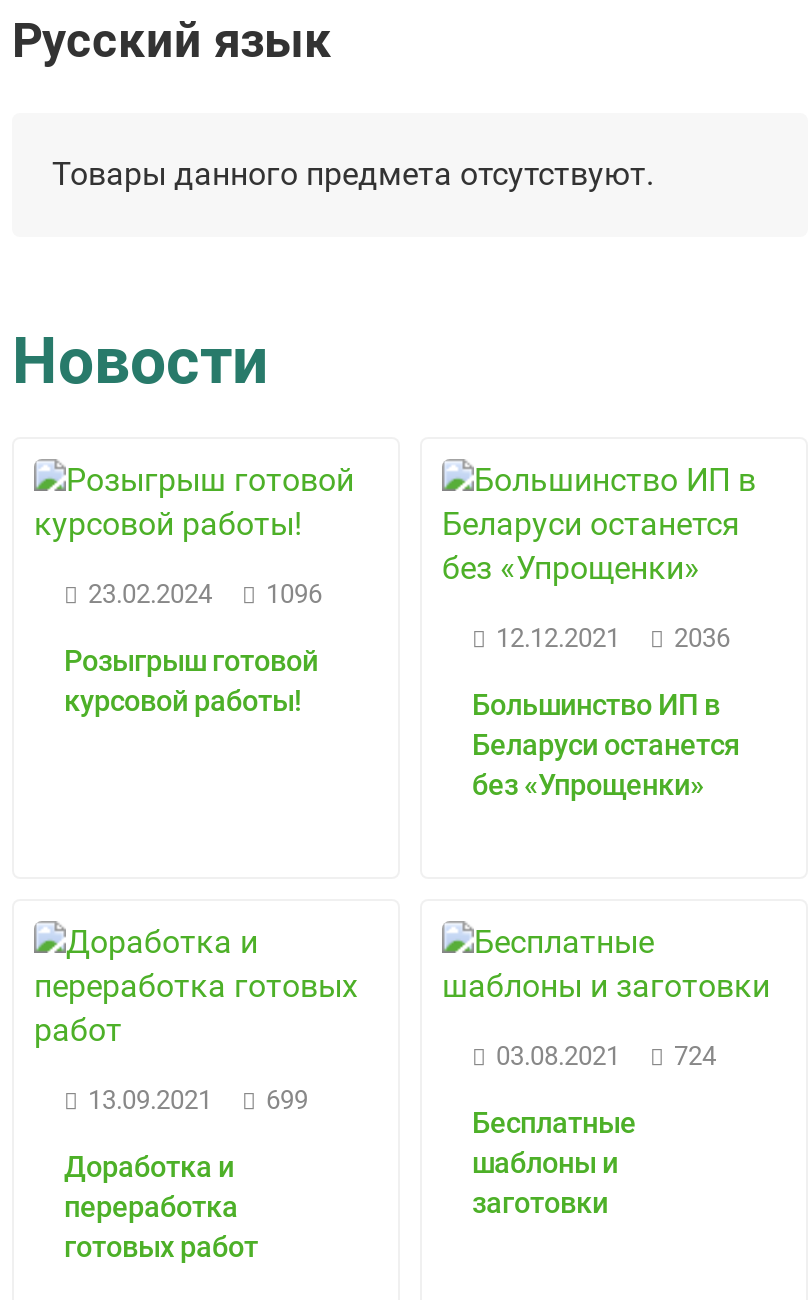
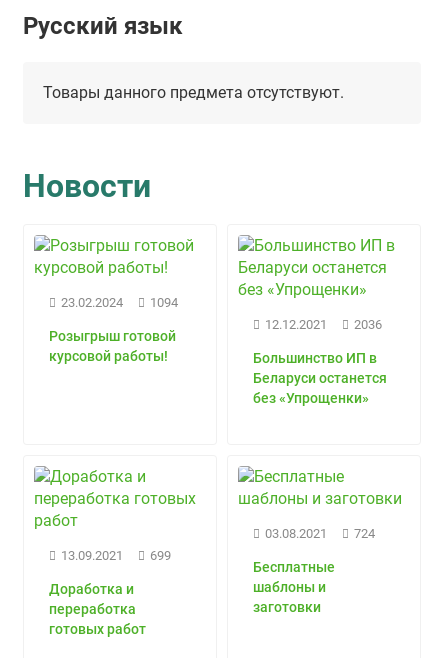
- 23.02.2024 1096
+ 23.02.2024 1094
